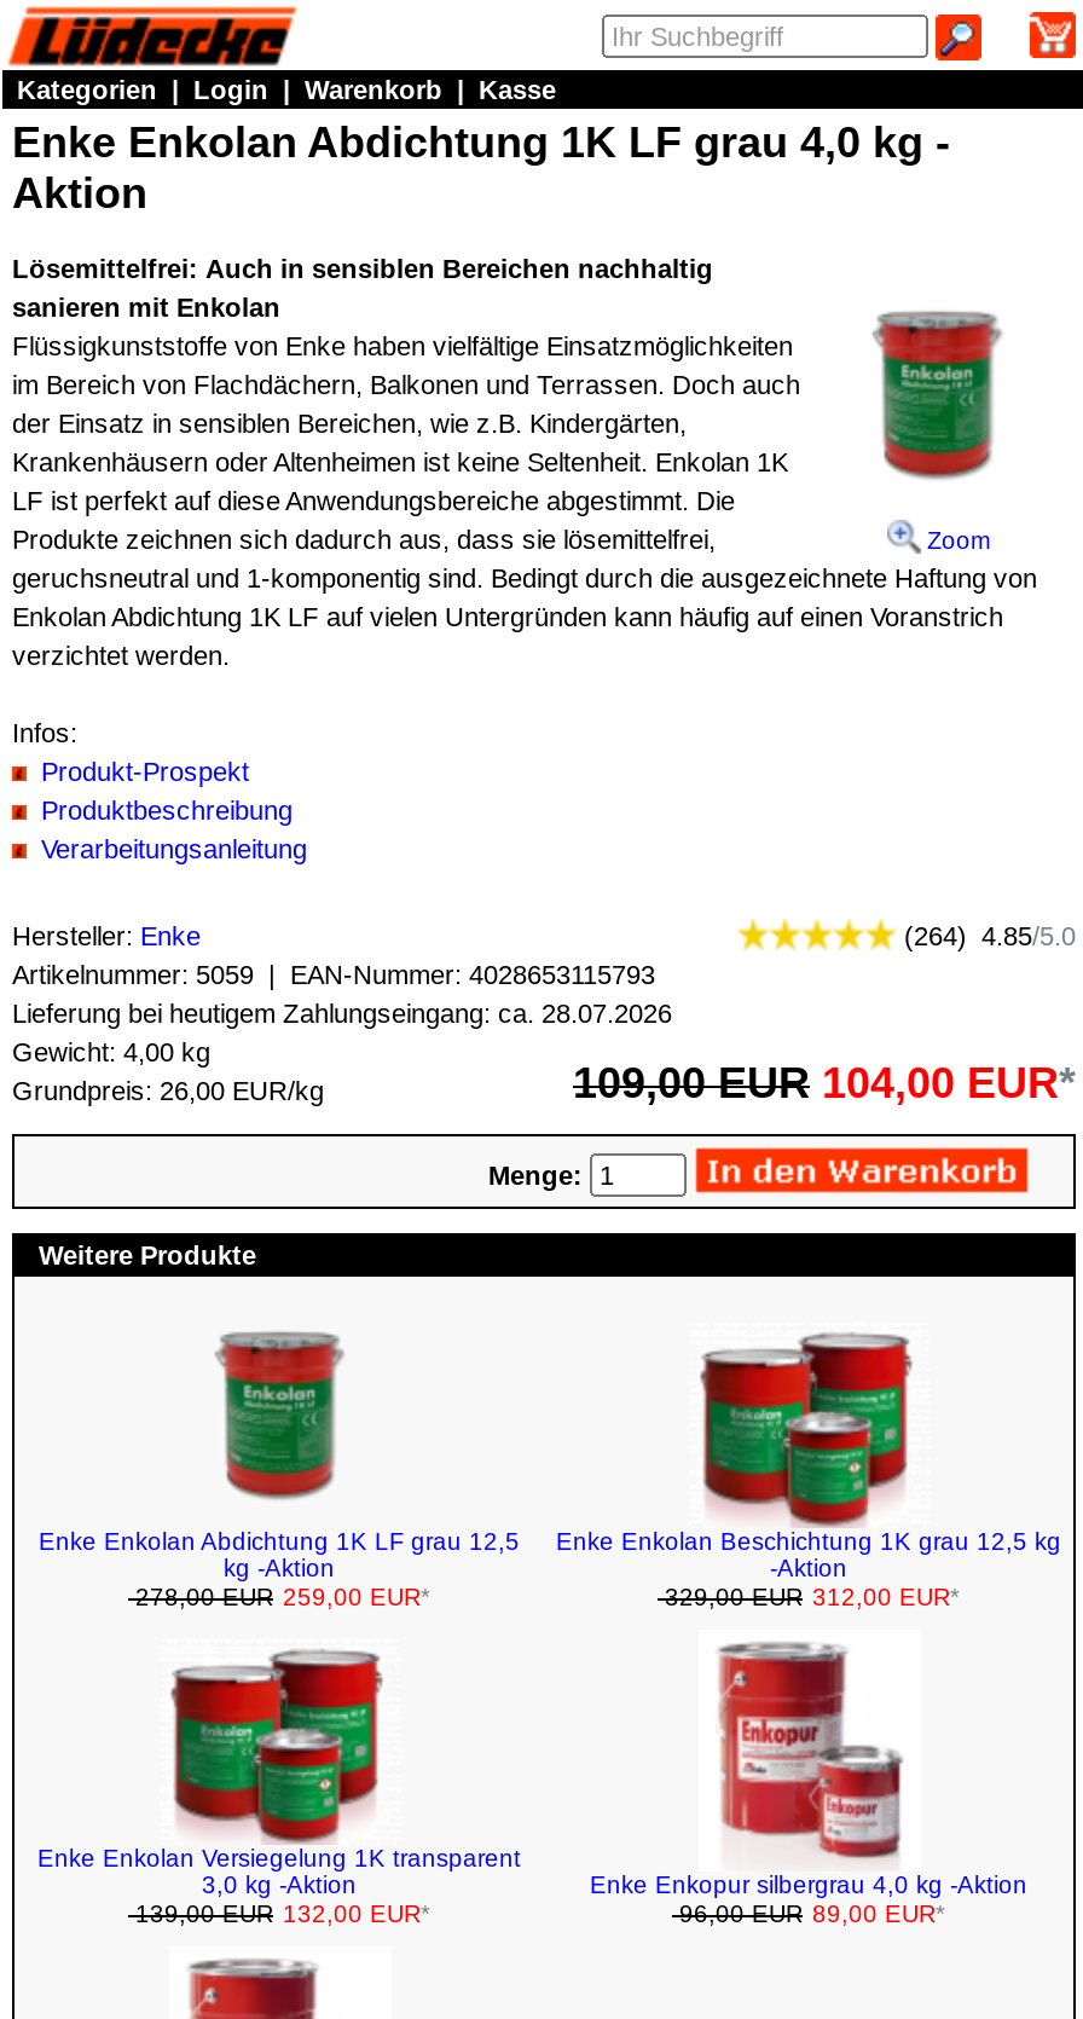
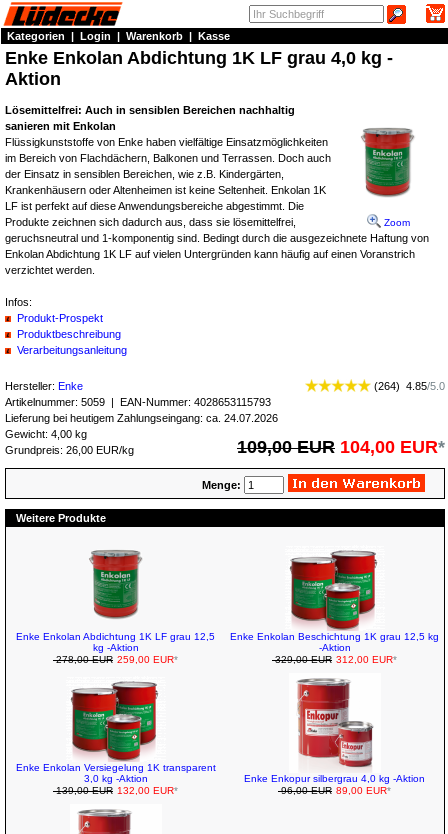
- Lieferung bei heutigem Zahlungseingang: ca. 28.07.2026
+ Lieferung bei heutigem Zahlungseingang: ca. 24.07.2026
